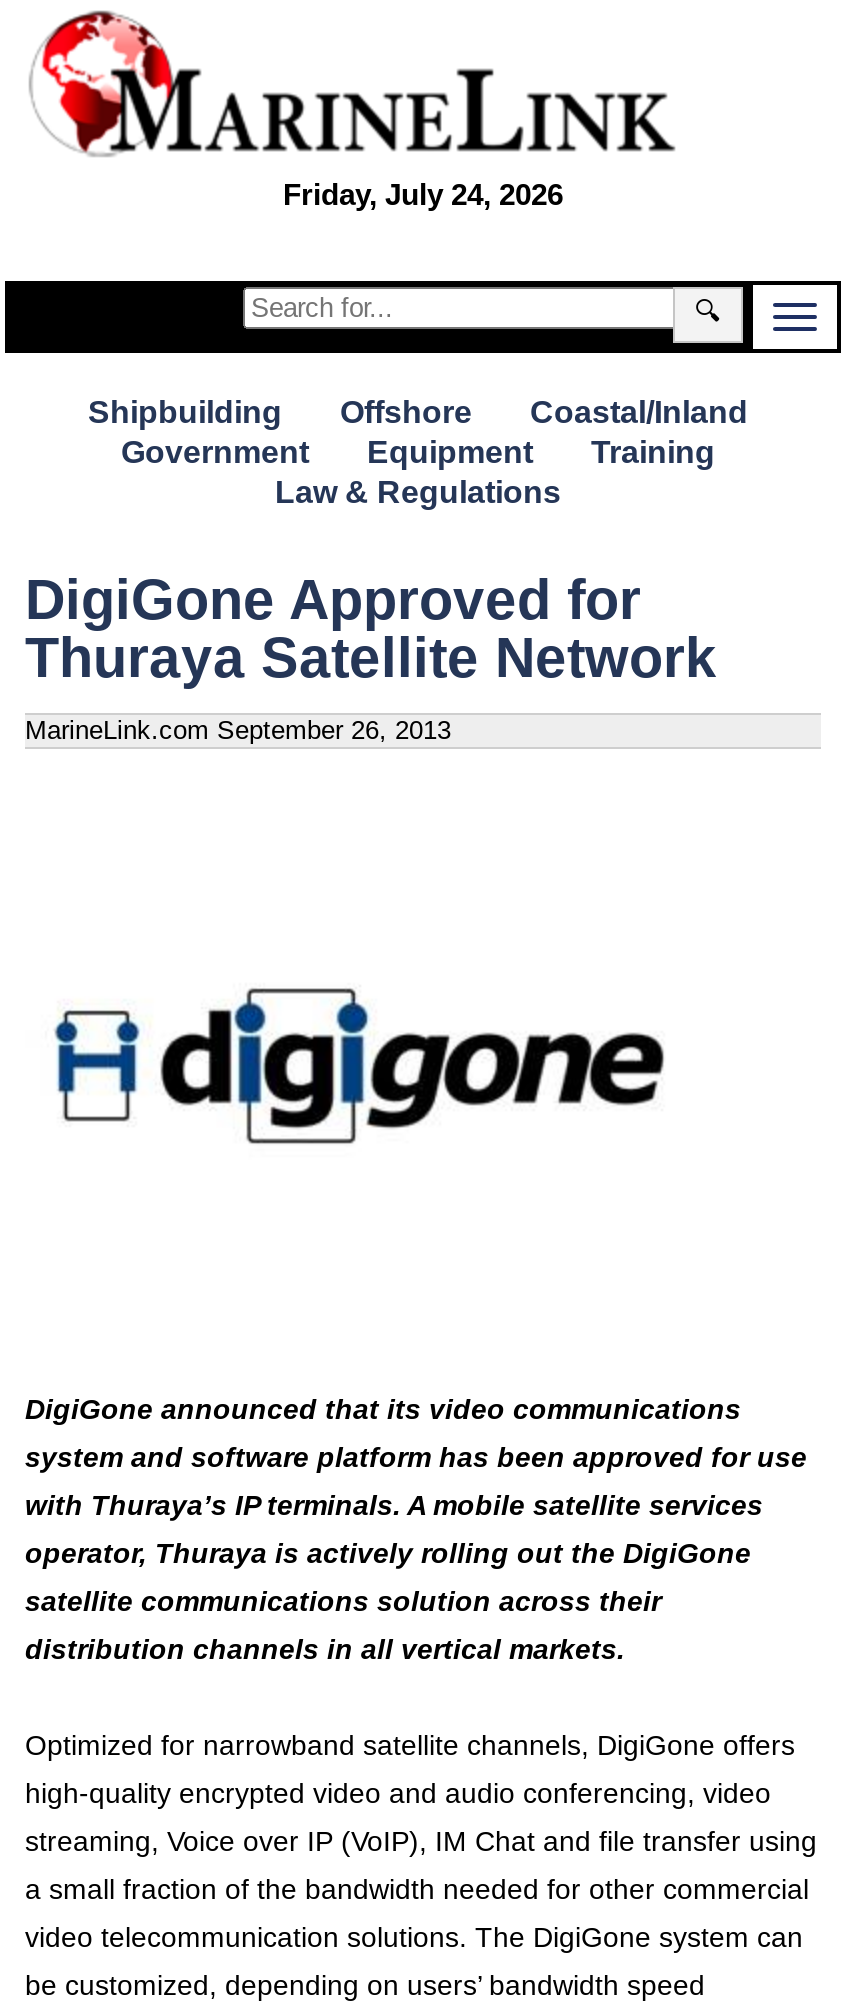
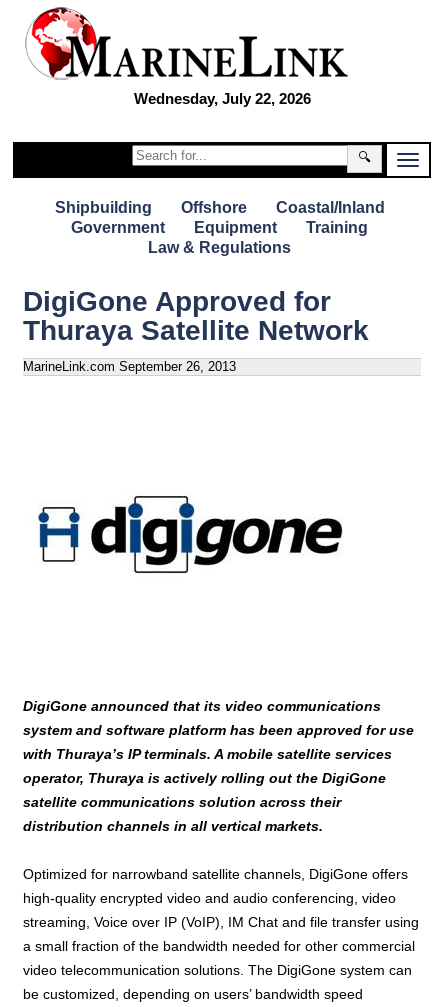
- Friday, July 24, 2026
+ Wednesday, July 22, 2026
